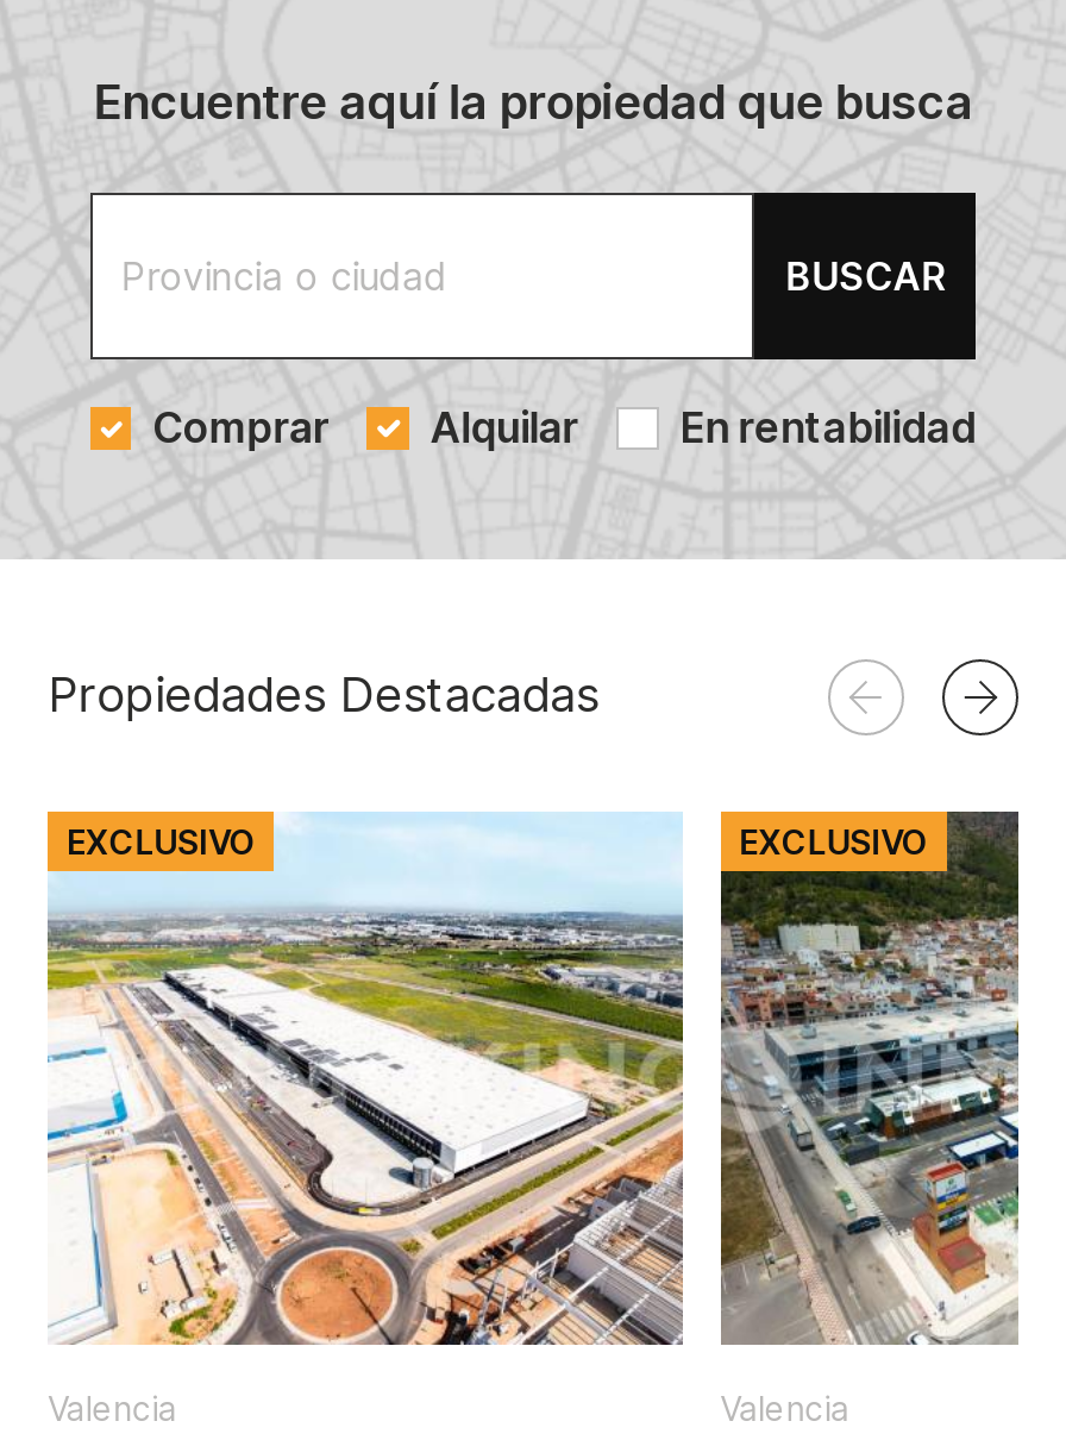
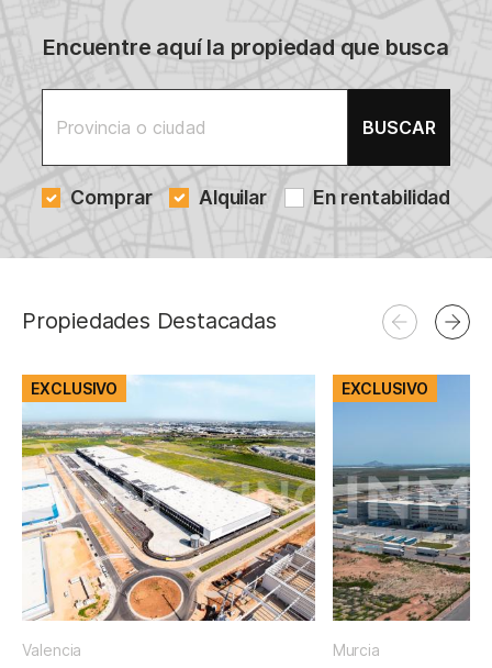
- [image]
- Valencia
+ [image]
+ Murcia
